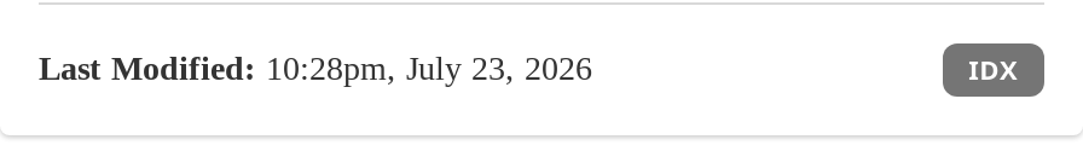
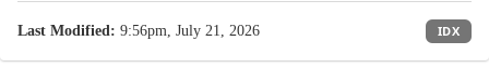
- Last Modified: 10:28pm, July 23, 2026
+ Last Modified: 9:56pm, July 21, 2026
